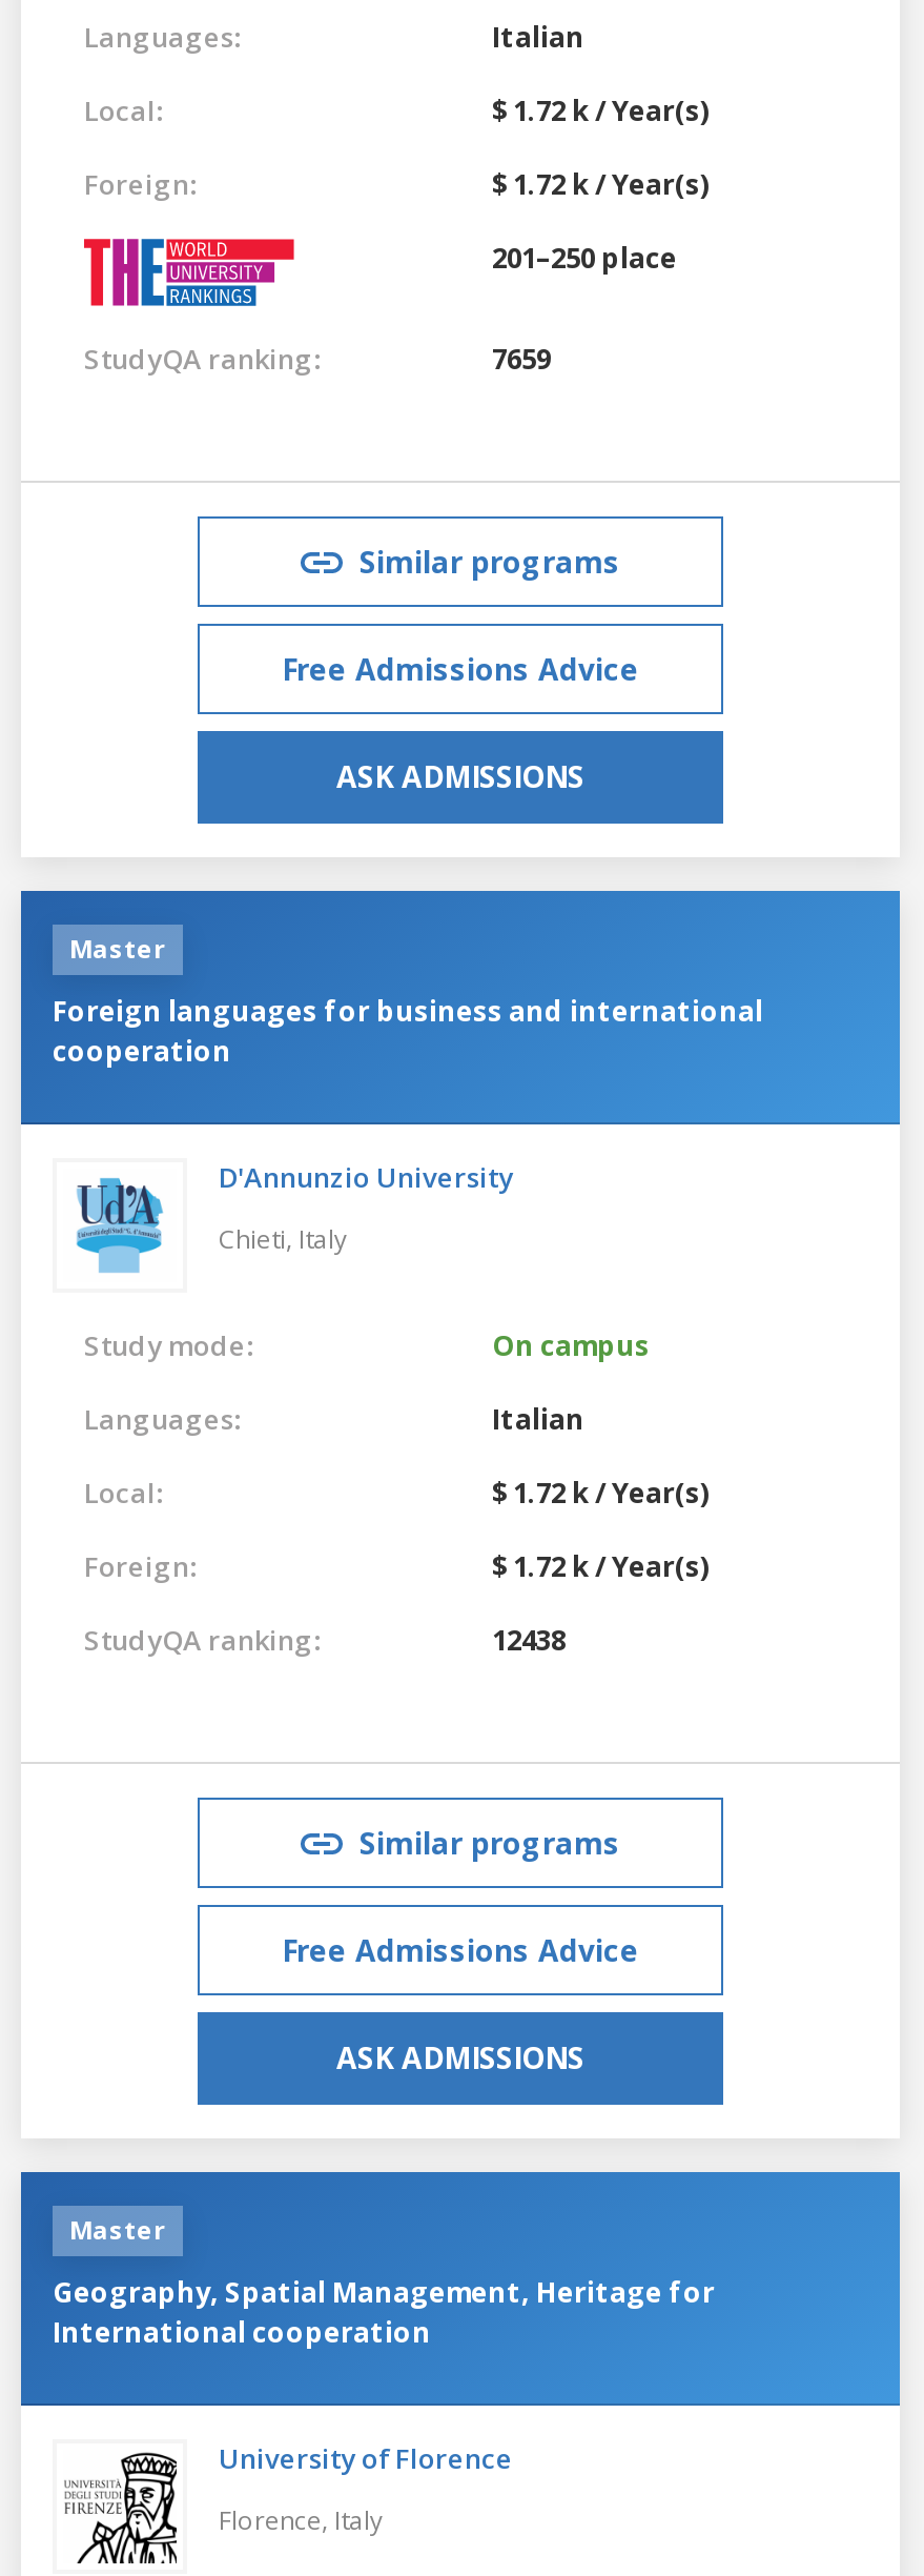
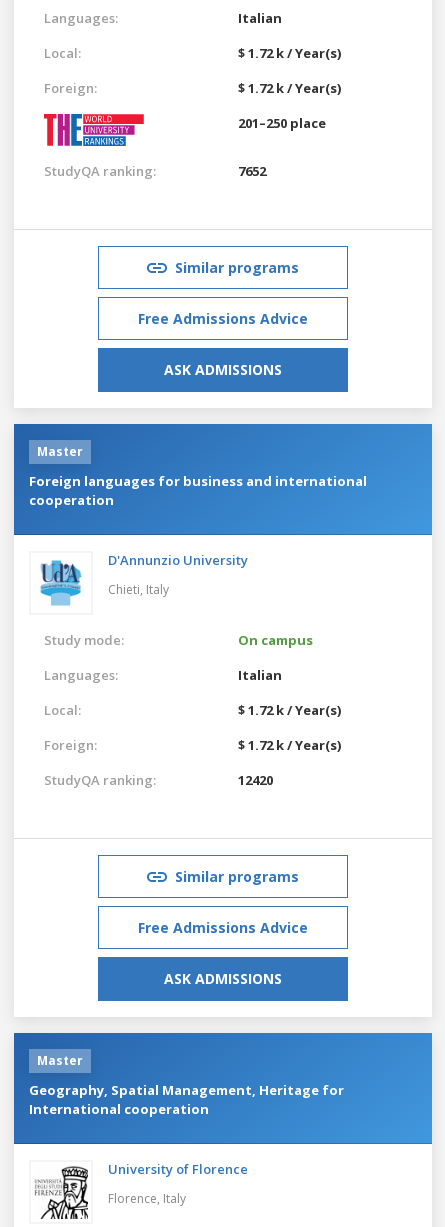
- 7659
+ 7652

- 12438
+ 12420
